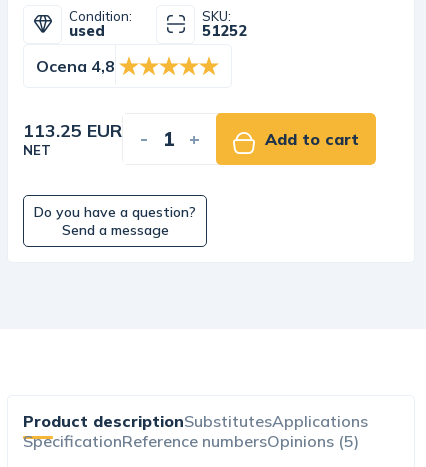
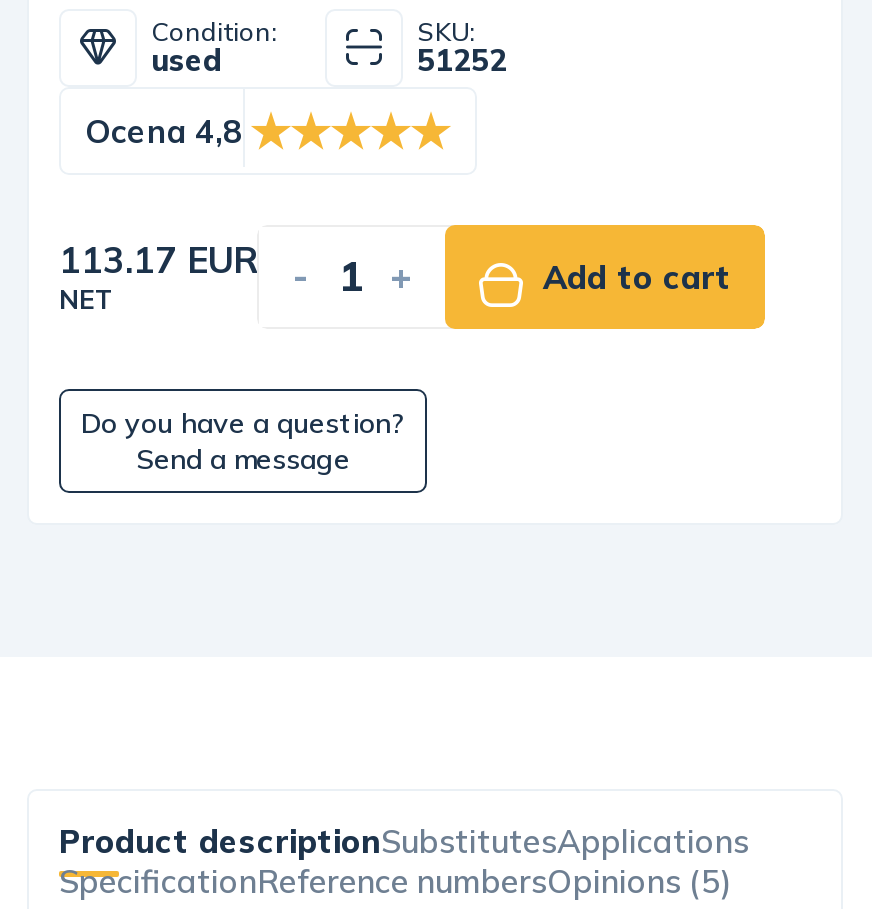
- 113.25 EUR
+ 113.17 EUR
